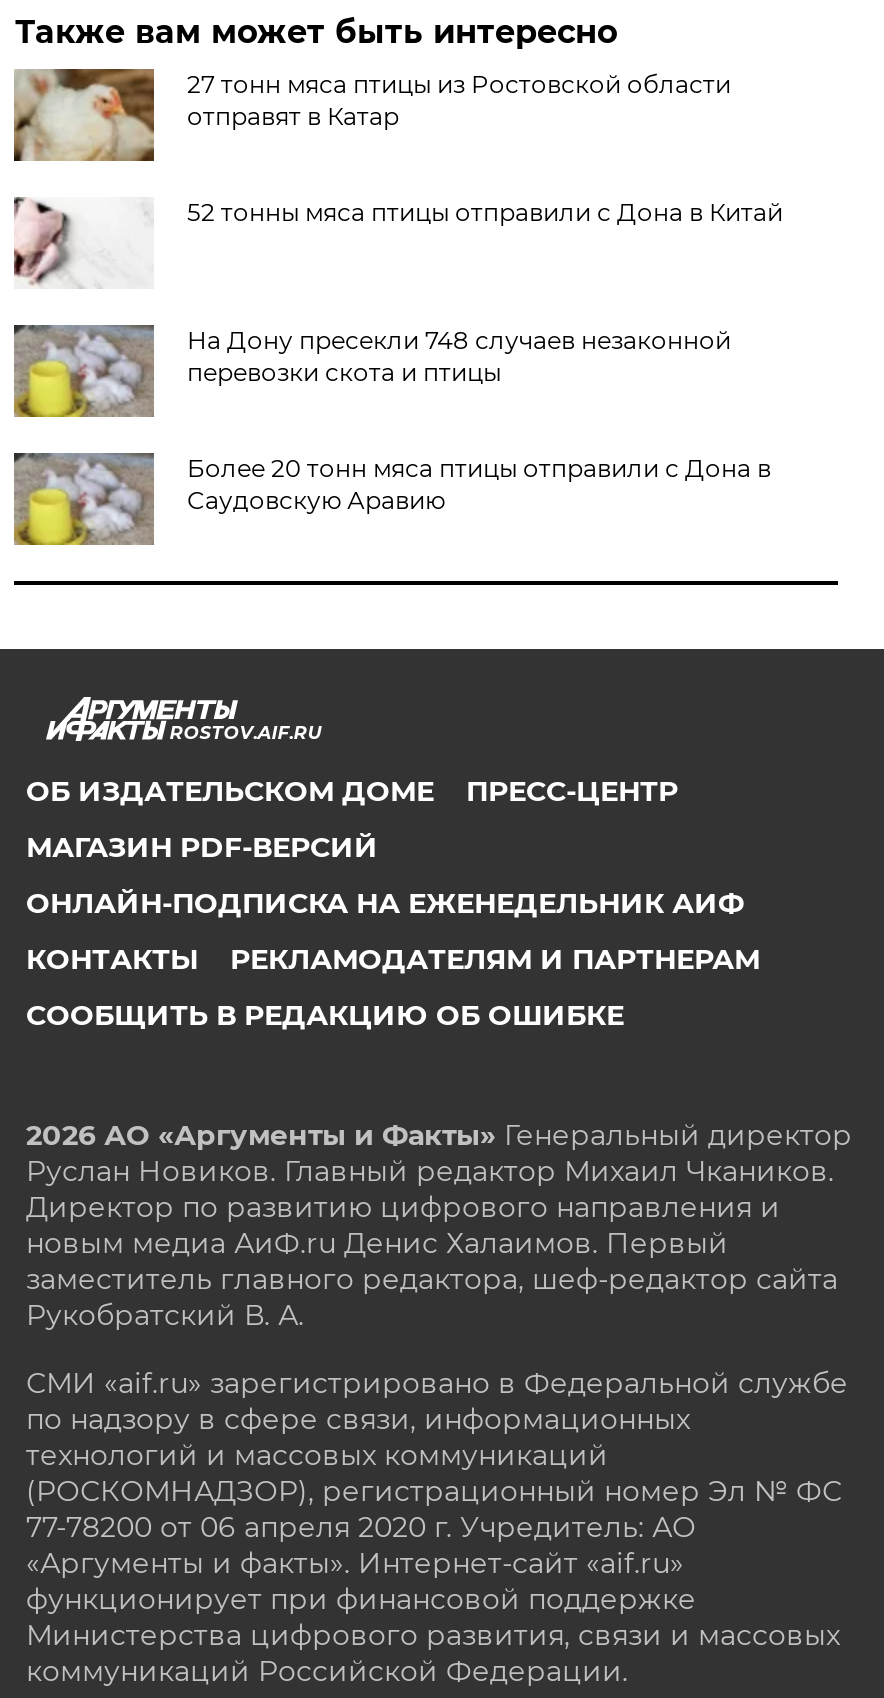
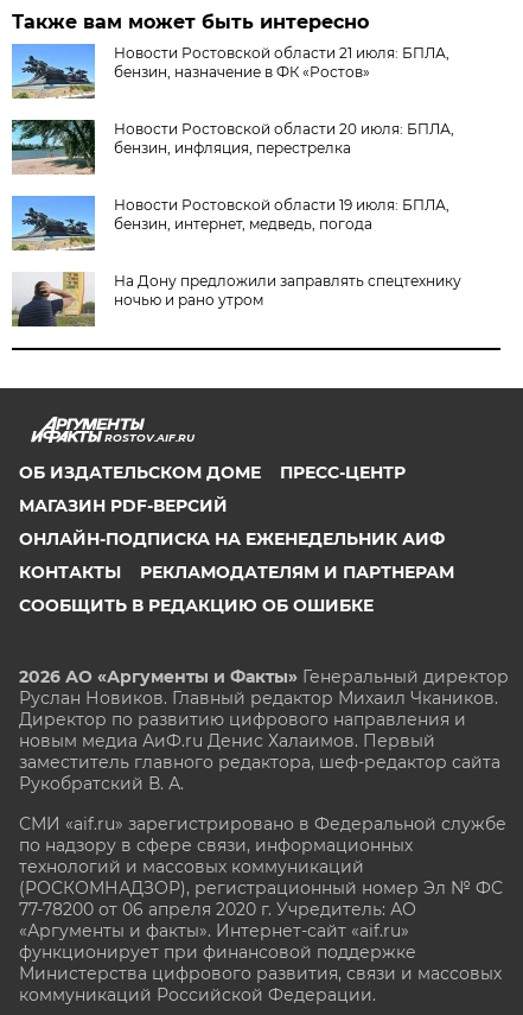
- [image]
- 27 тонн мяса птицы из Ростовской области
- отправят в Катар
+ [image]
+ Новости Ростовской области 21 июля: БПЛА,
+ бензин, назначение в ФК «Ростов»

- [image]
- 52 тонны мяса птицы отправили с Дона в Китай
+ [image]
+ Новости Ростовской области 20 июля: БПЛА,
+ бензин, инфляция, перестрелка

- [image]
- На Дону пресекли 748 случаев незаконной
- перевозки скота и птицы
+ [image]
+ Новости Ростовской области 19 июля: БПЛА,
+ бензин, интернет, медведь, погода

- [image]
- Более 20 тонн мяса птицы отправили с Дона в
- Саудовскую Аравию
+ [image]
+ На Дону предложили заправлять спецтехнику
+ ночью и рано утром
